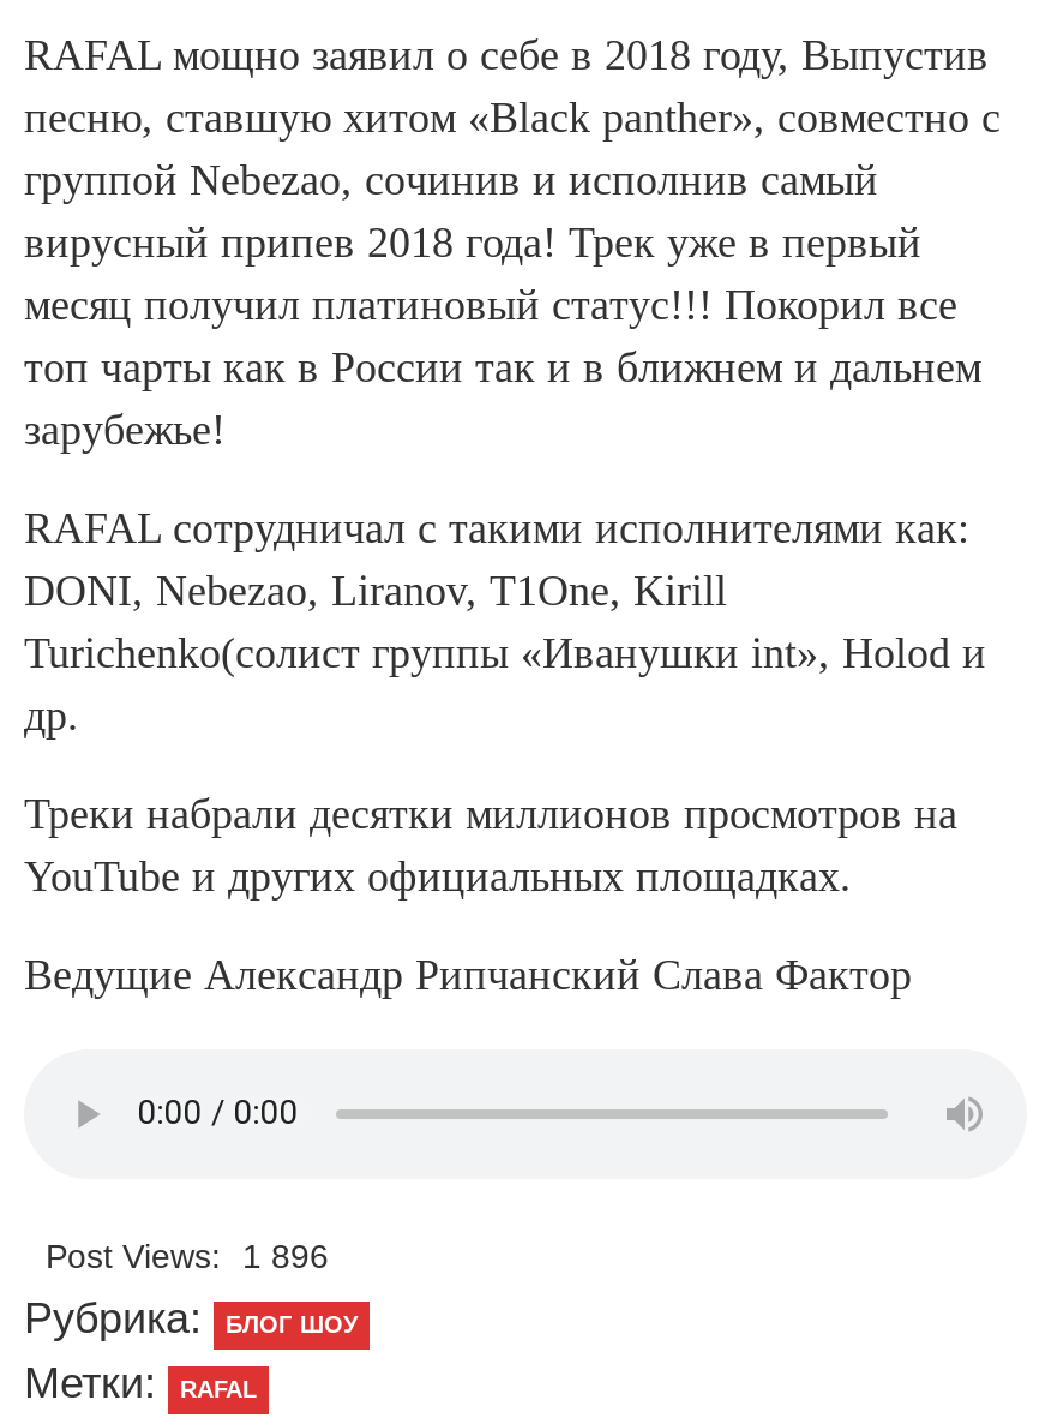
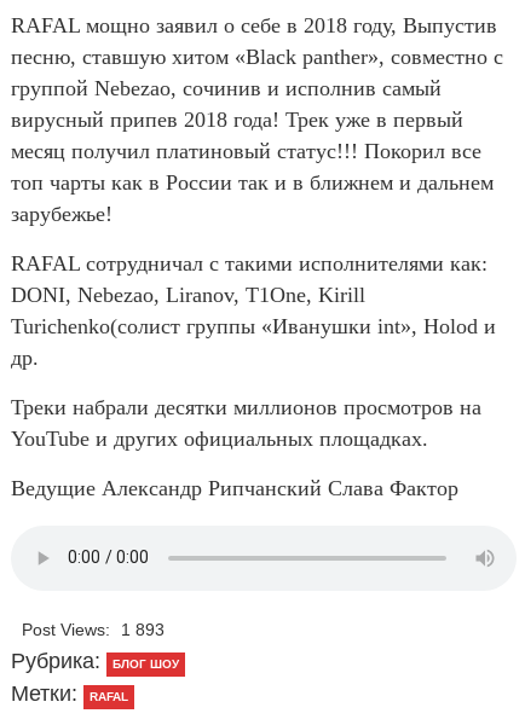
- Post Views: 1 896
+ Post Views: 1 893
